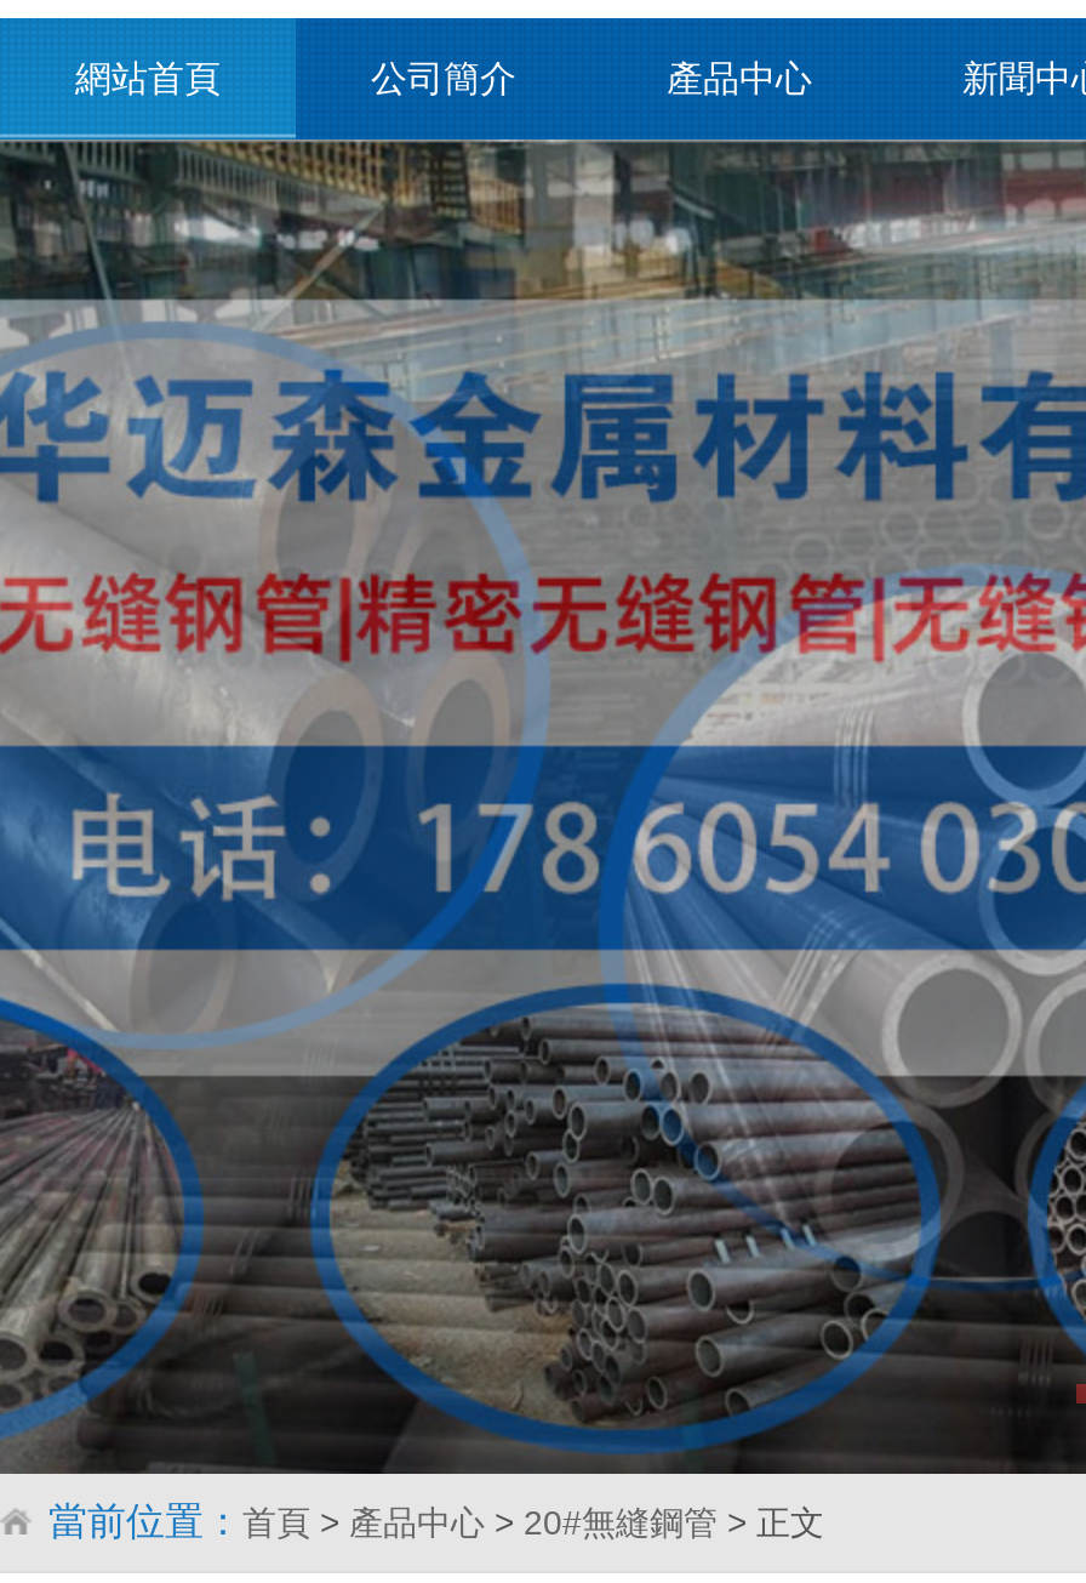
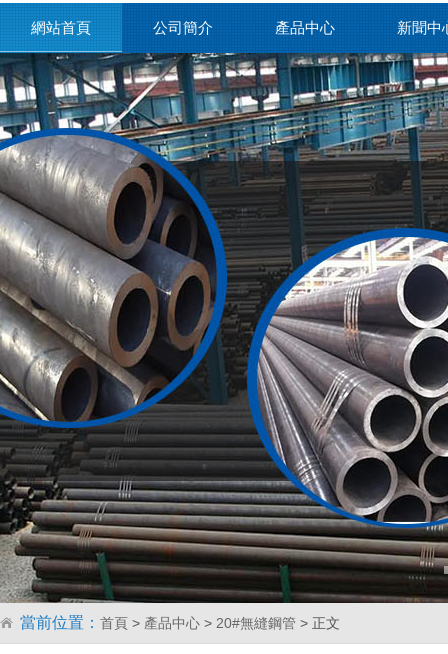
- [image]
+ [image]
